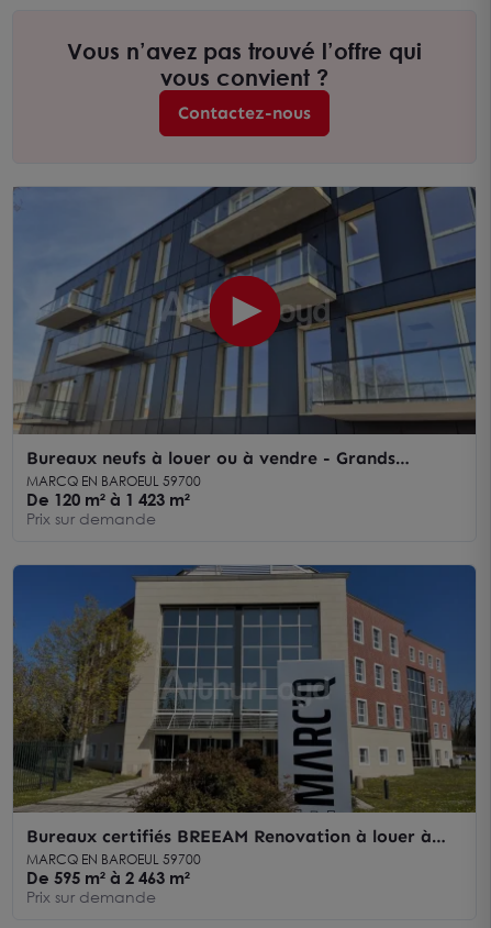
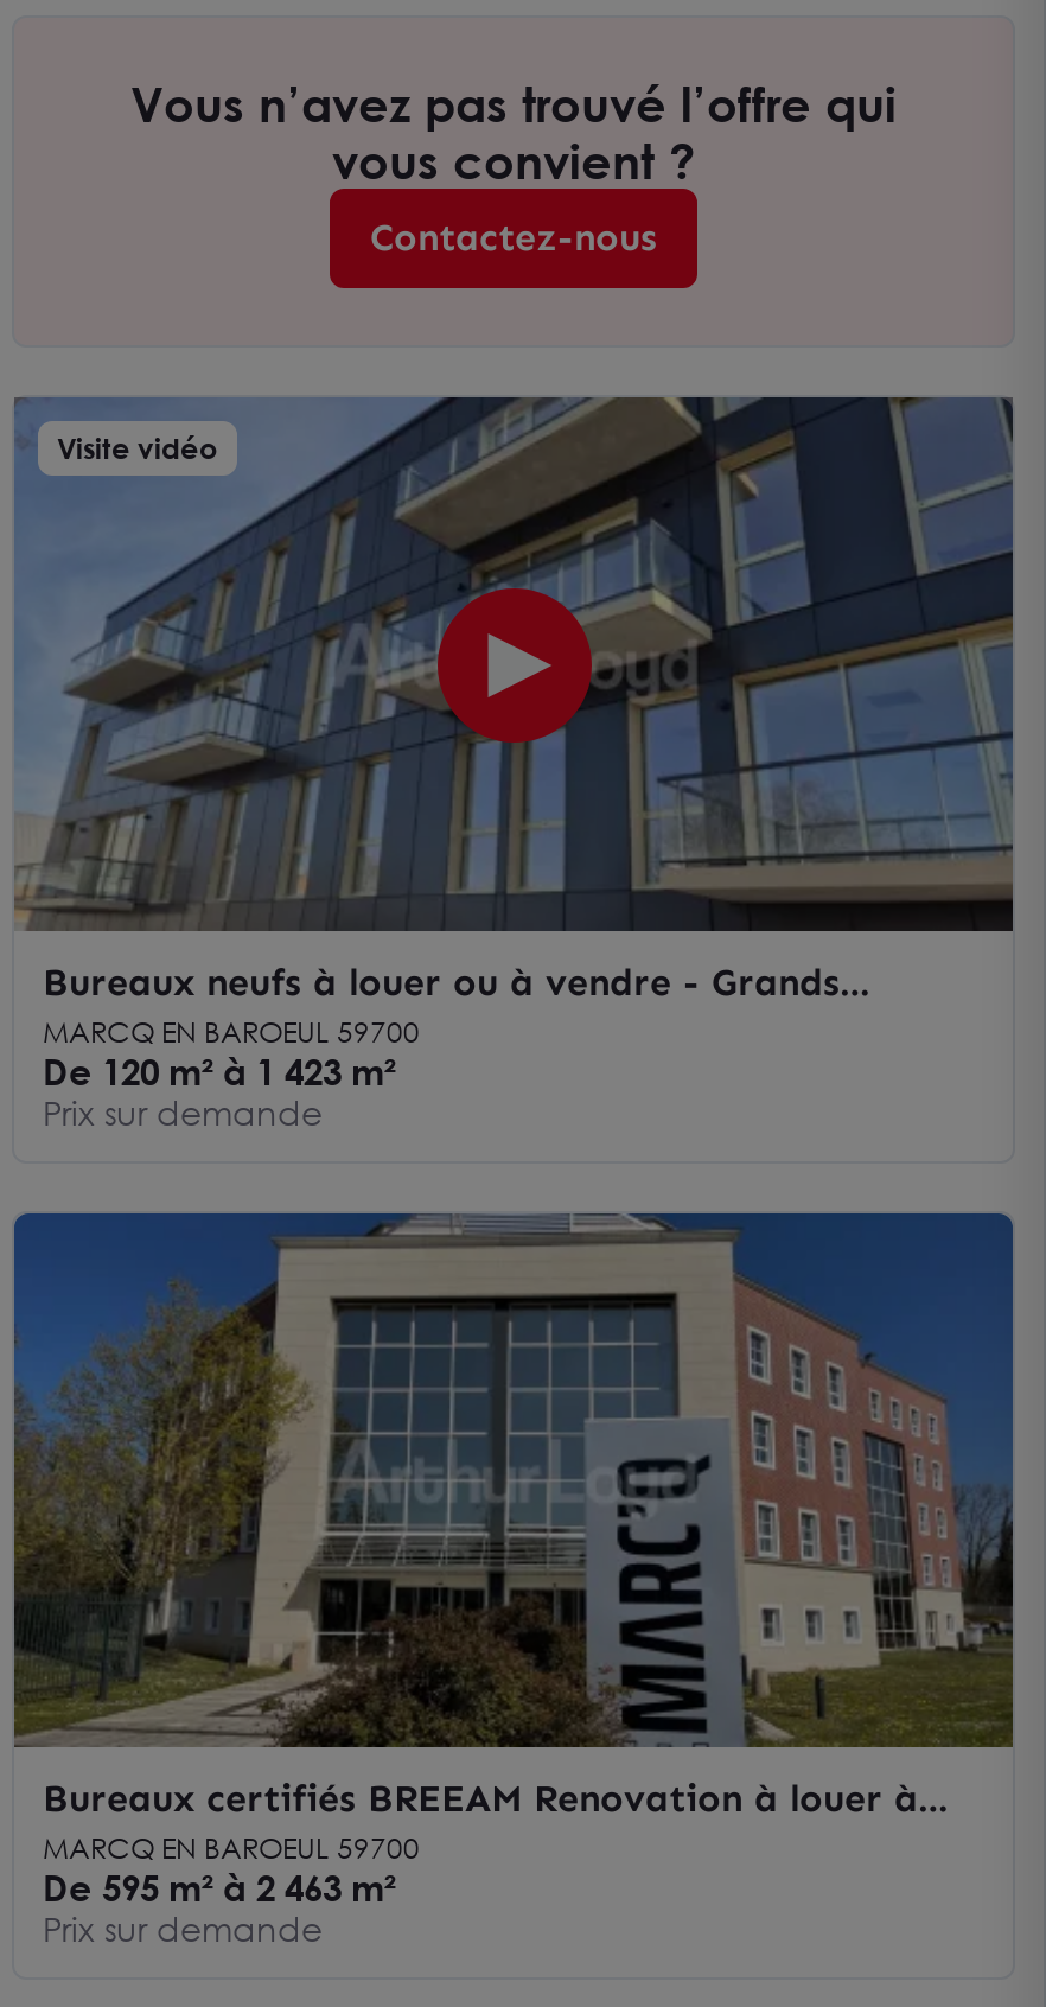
+ Visite vidéo
